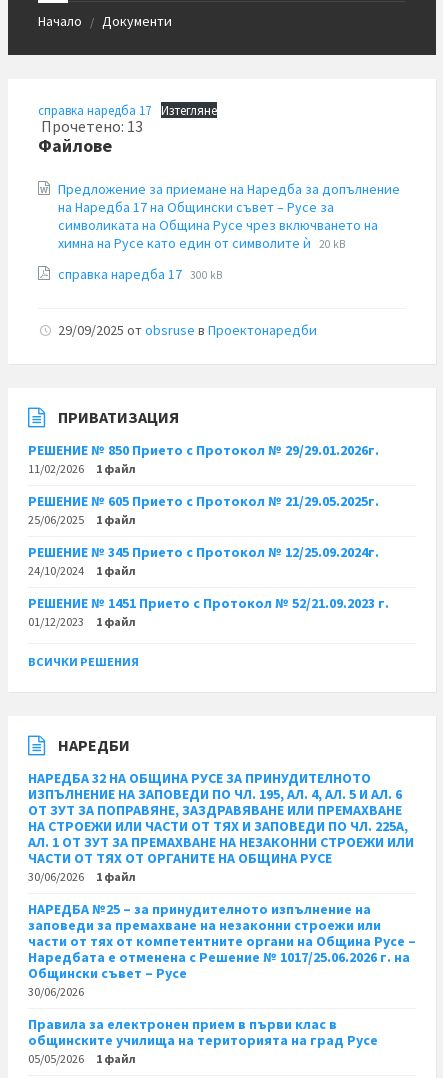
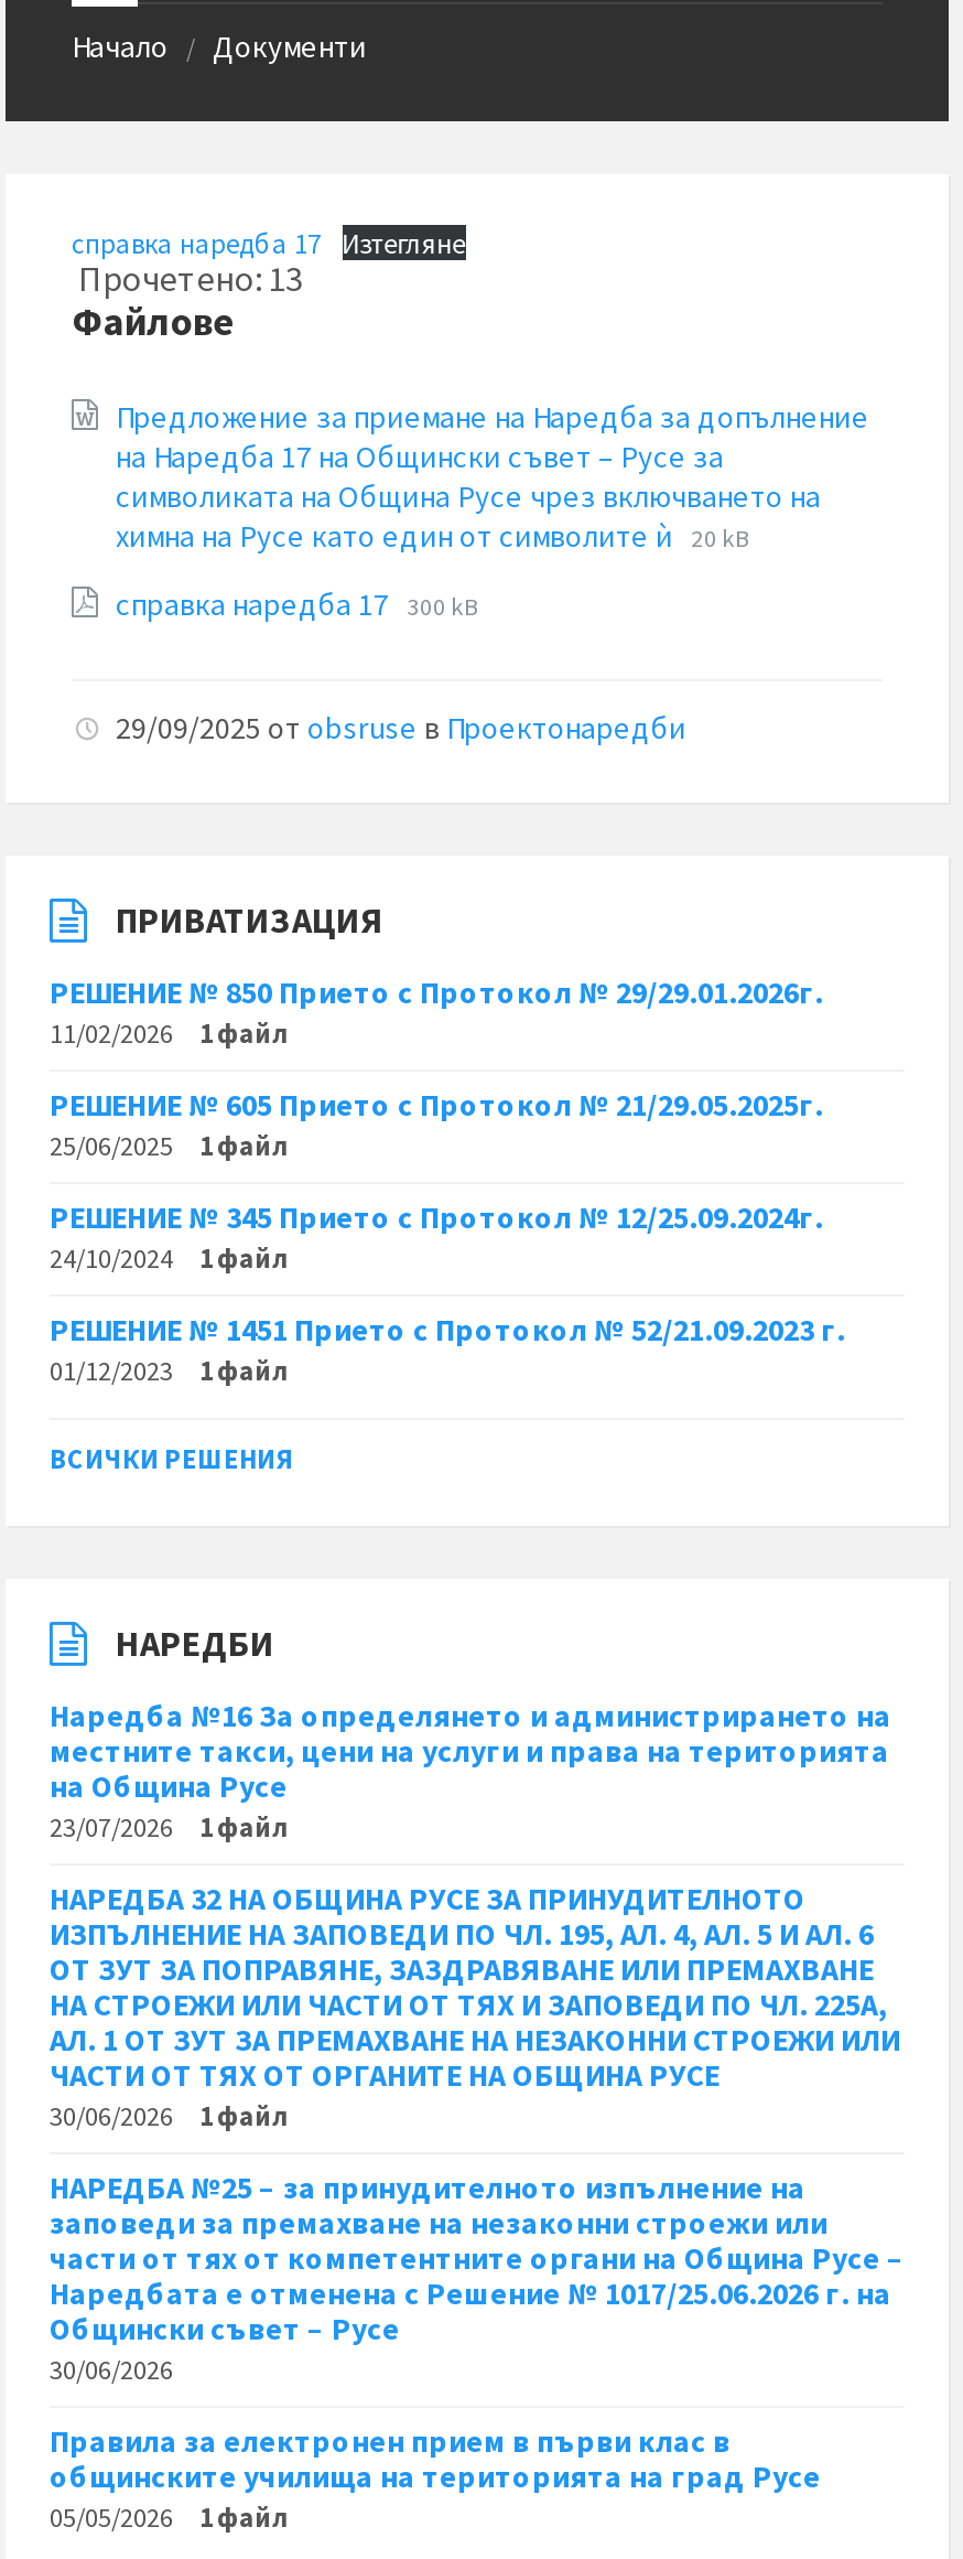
+ Наредба №16 За определянето и администрирането на
+ местните такси, цени на услуги и права на територията
+ на Община Русе
+ 23/07/2026
+ 1 файл
